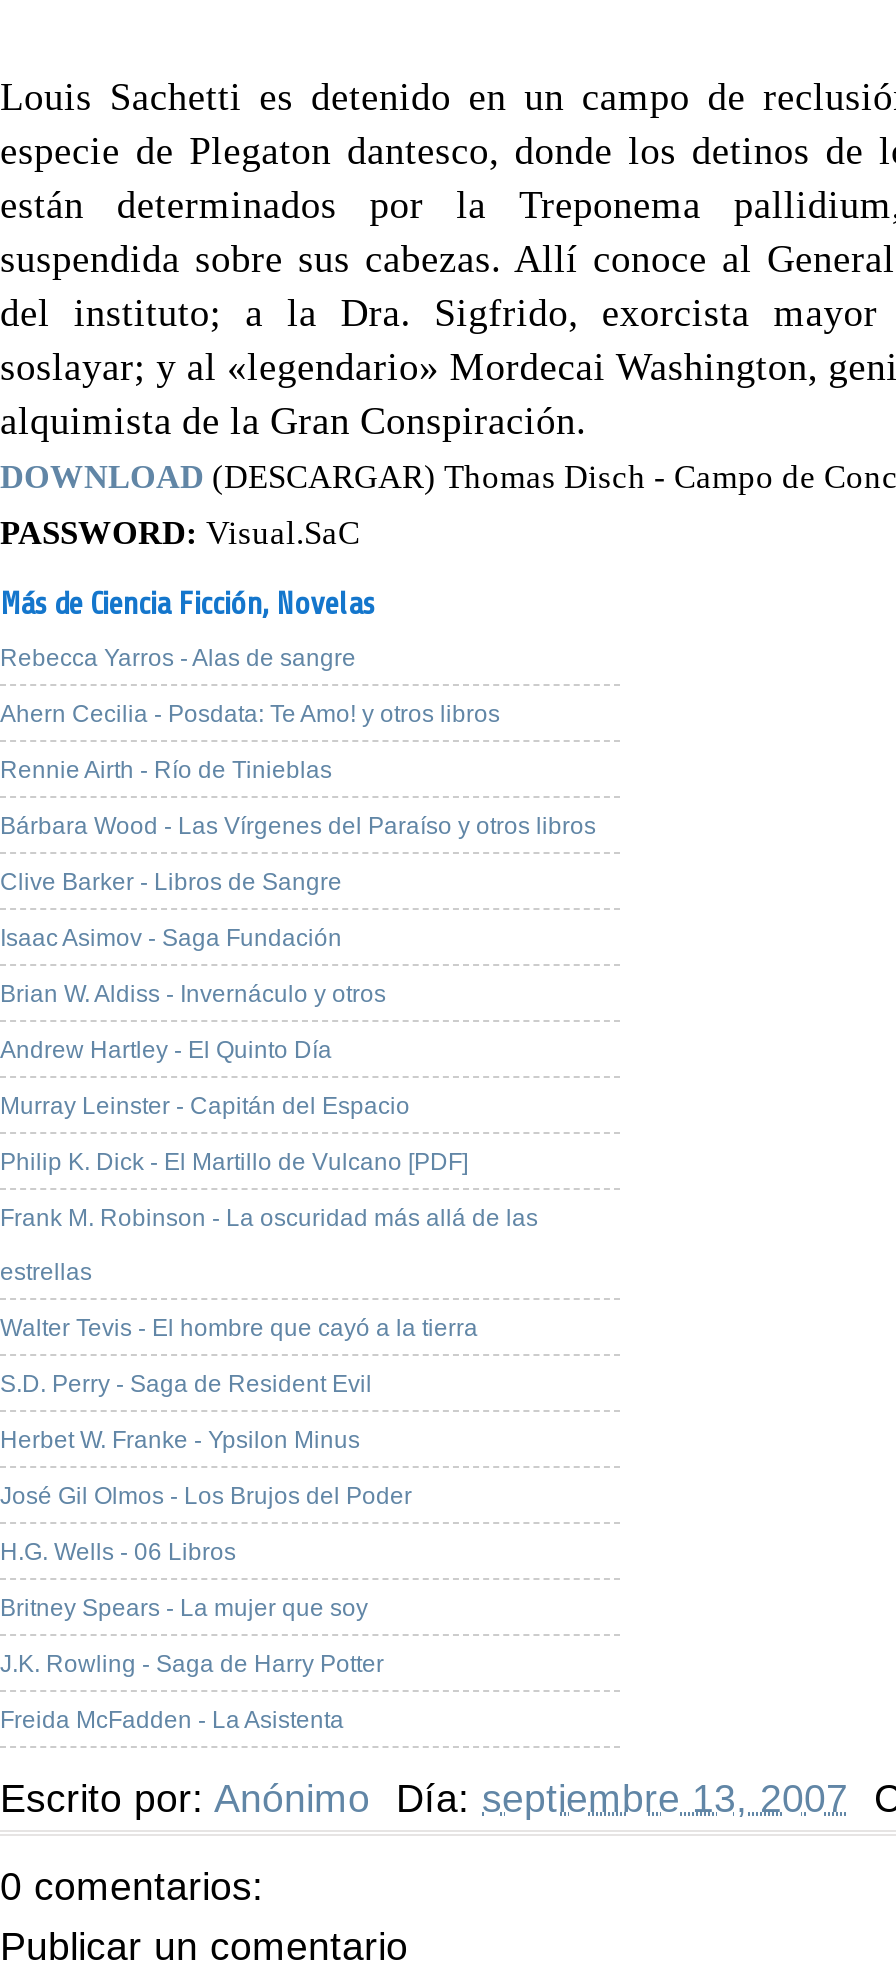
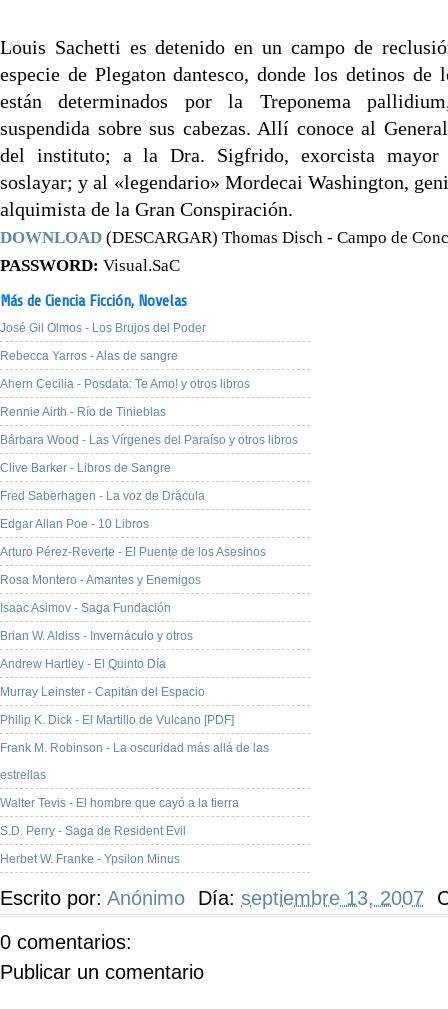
moved down: Rebecca Yarros - Alas de sangre | Ahern Cecilia - Posdata: Te Amo! y otros libros | Rennie Airth - Río de Tinieblas | Bárbara Wood - Las Vírgenes del Paraíso y otros libros | Clive Barker - Libros de Sangre

+ Fred Saberhagen - La voz de Drácula
+ Edgar Allan Poe - 10 Libros
+ Arturo Pérez-Reverte - El Puente de los Asesinos
+ Rosa Montero - Amantes y Enemigos

moved down: Isaac Asimov - Saga Fundación | Brian W. Aldiss - Invernáculo y otros | Andrew Hartley - El Quinto Día | ... | S.D. Perry - Saga de Resident Evil | Herbet W. Franke - Ypsilon Minus

moved up: José Gil Olmos - Los Brujos del Poder

- H.G. Wells - 06 Libros
- Britney Spears - La mujer que soy
- J.K. Rowling - Saga de Harry Potter
- Freida McFadden - La Asistenta
